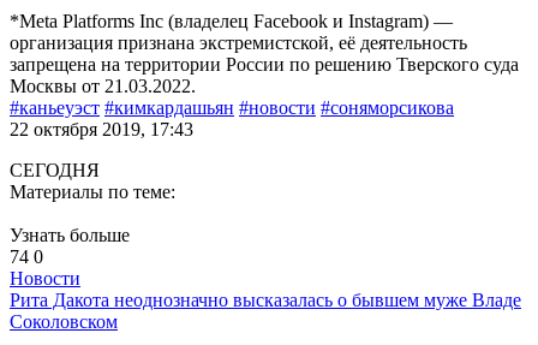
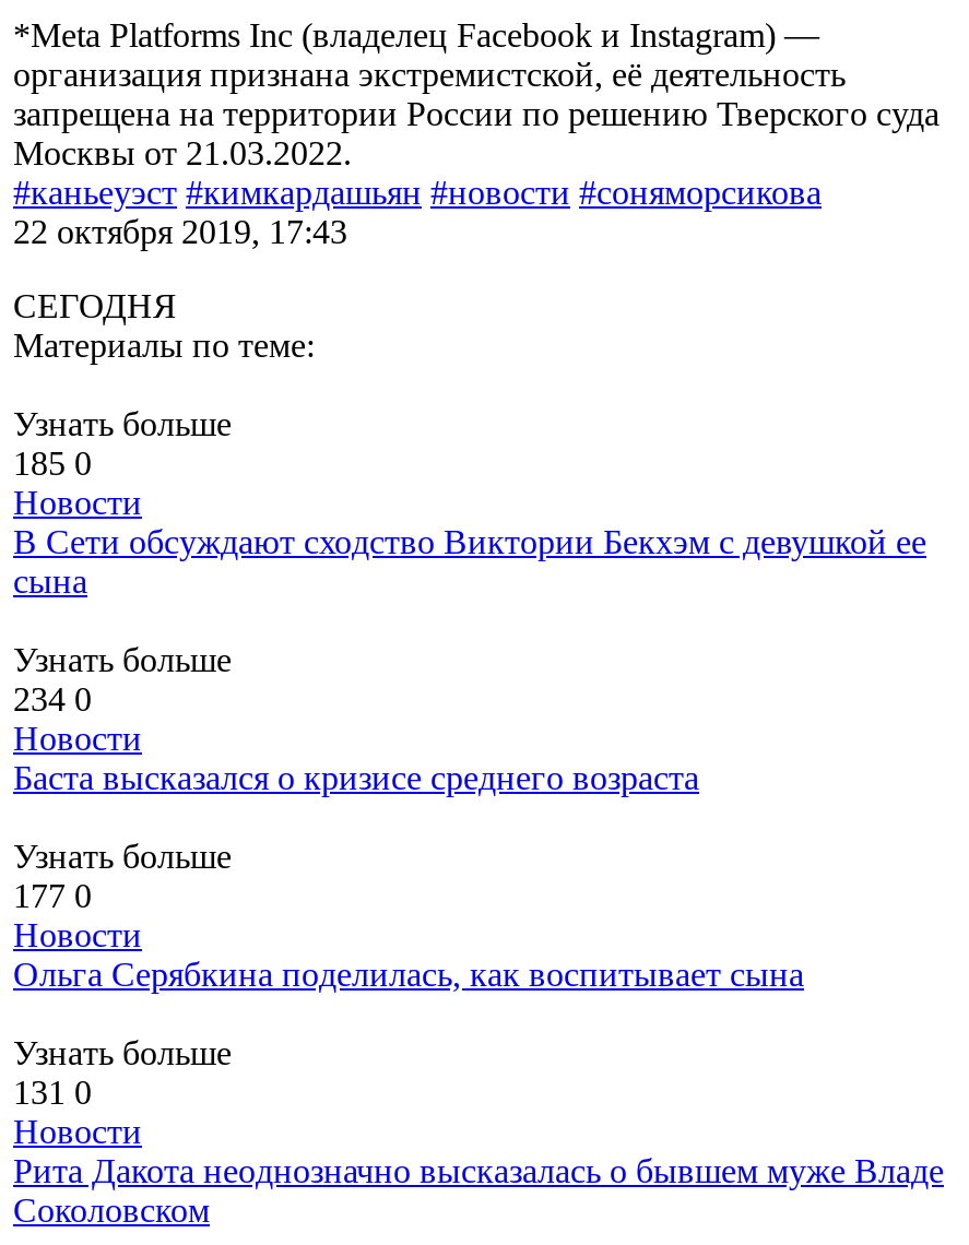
- 74 0
+ 185 0
+ Новости
+ В Сети обсуждают сходство Виктории Бекхэм с девушкой ее
+ сына
+ Узнать больше
+ 234 0
+ Новости
+ Баста высказался о кризисе среднего возраста
+ Узнать больше
+ 177 0
+ Новости
+ Ольга Серябкина поделилась, как воспитывает сына
+ Узнать больше
+ 131 0
